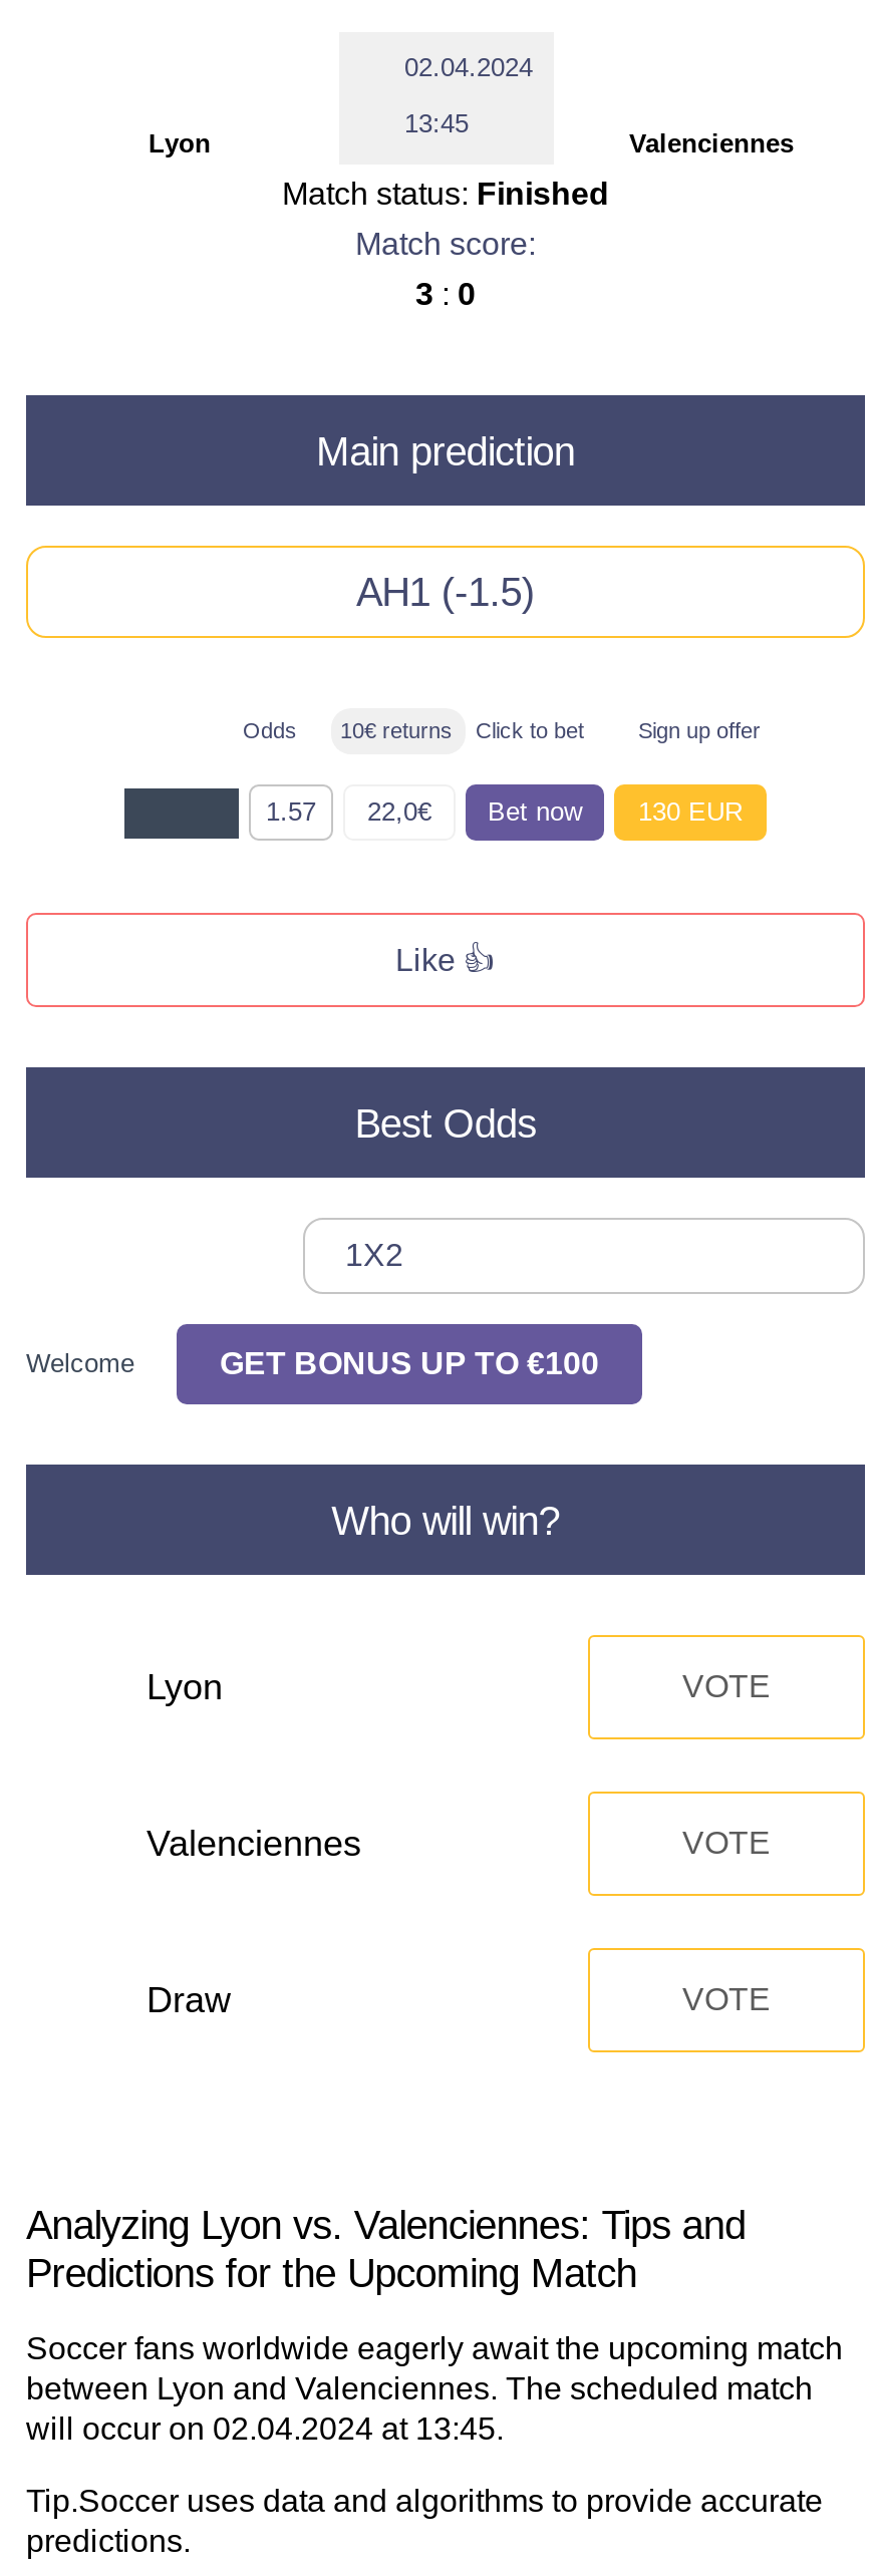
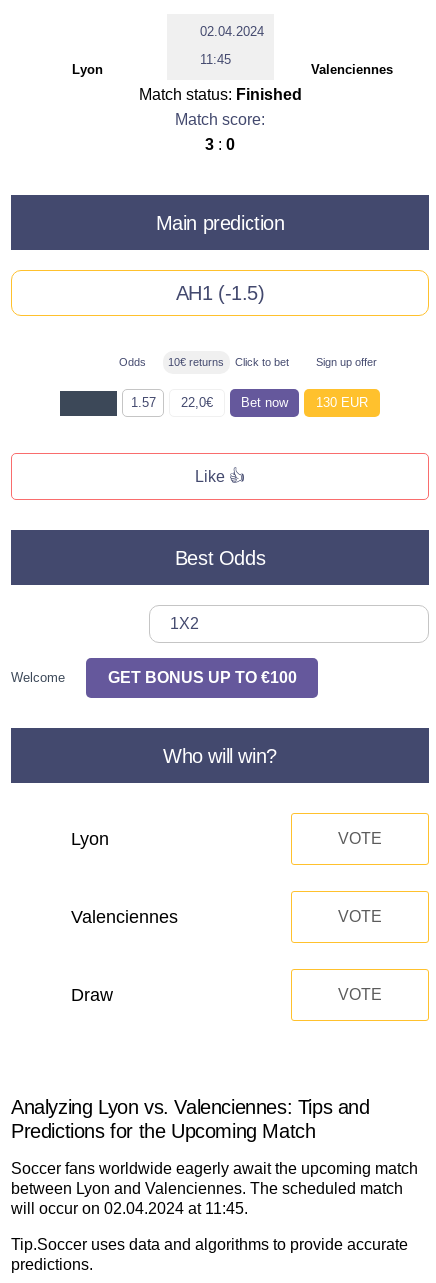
- 13:45
+ 11:45

- will occur on 02.04.2024 at 13:45.
+ will occur on 02.04.2024 at 11:45.
